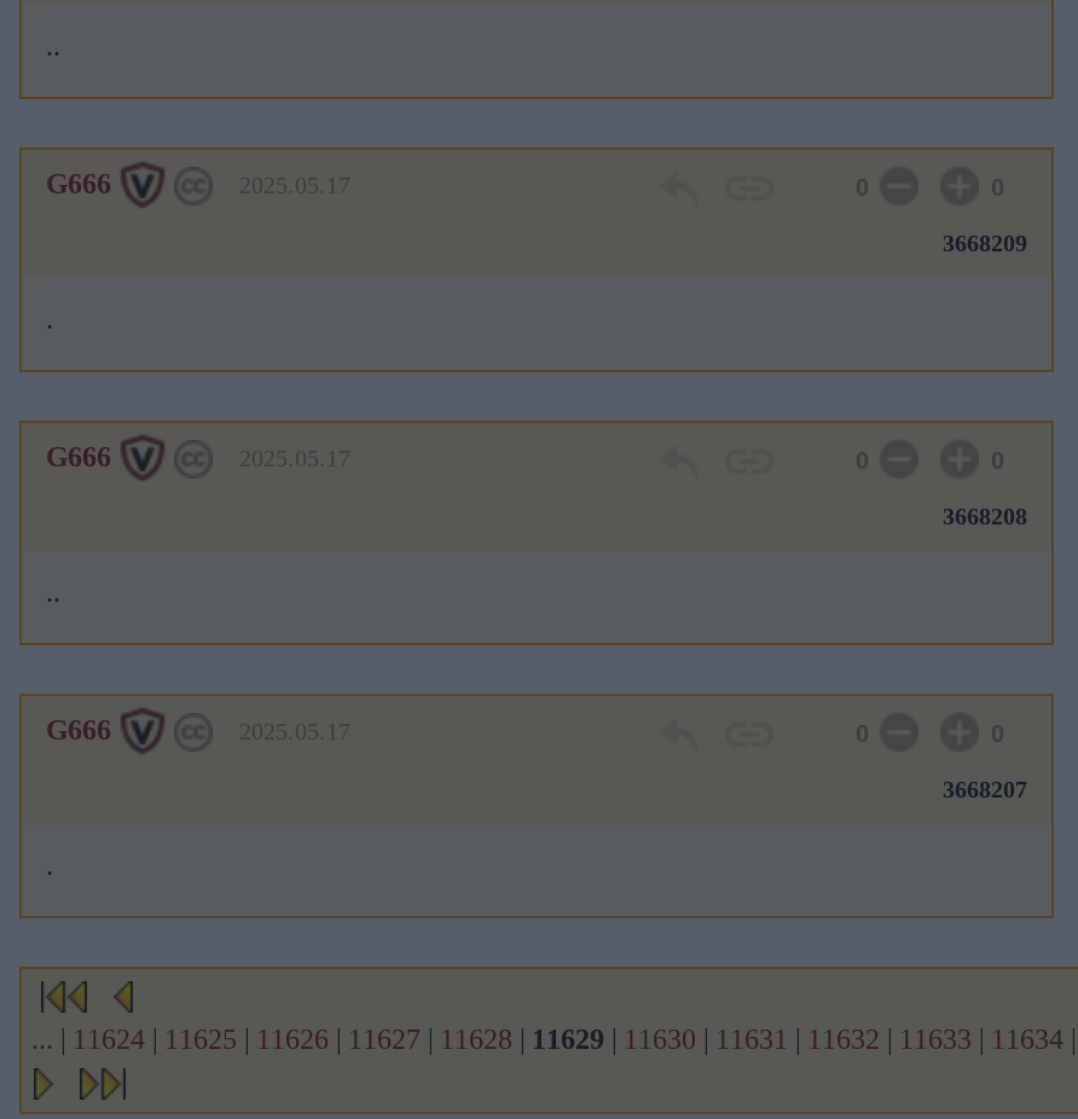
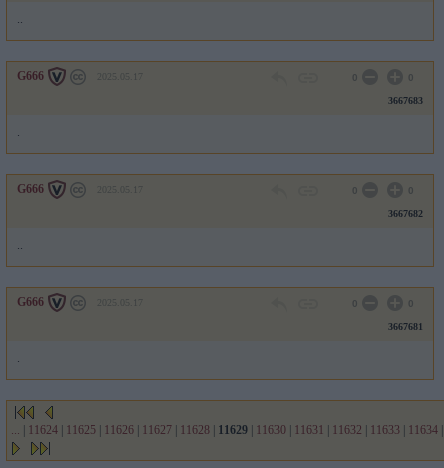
- 3668209
+ 3667683

- 3668208
+ 3667682

- 3668207
+ 3667681
